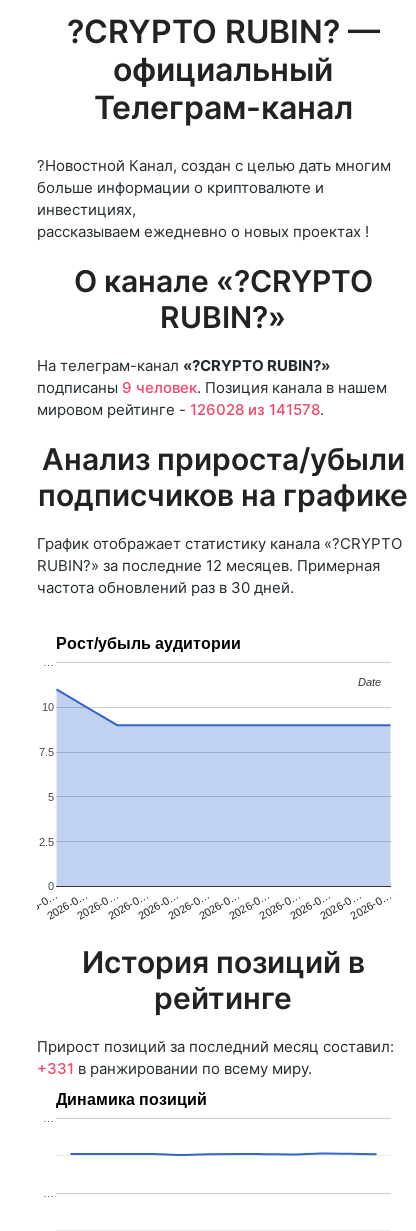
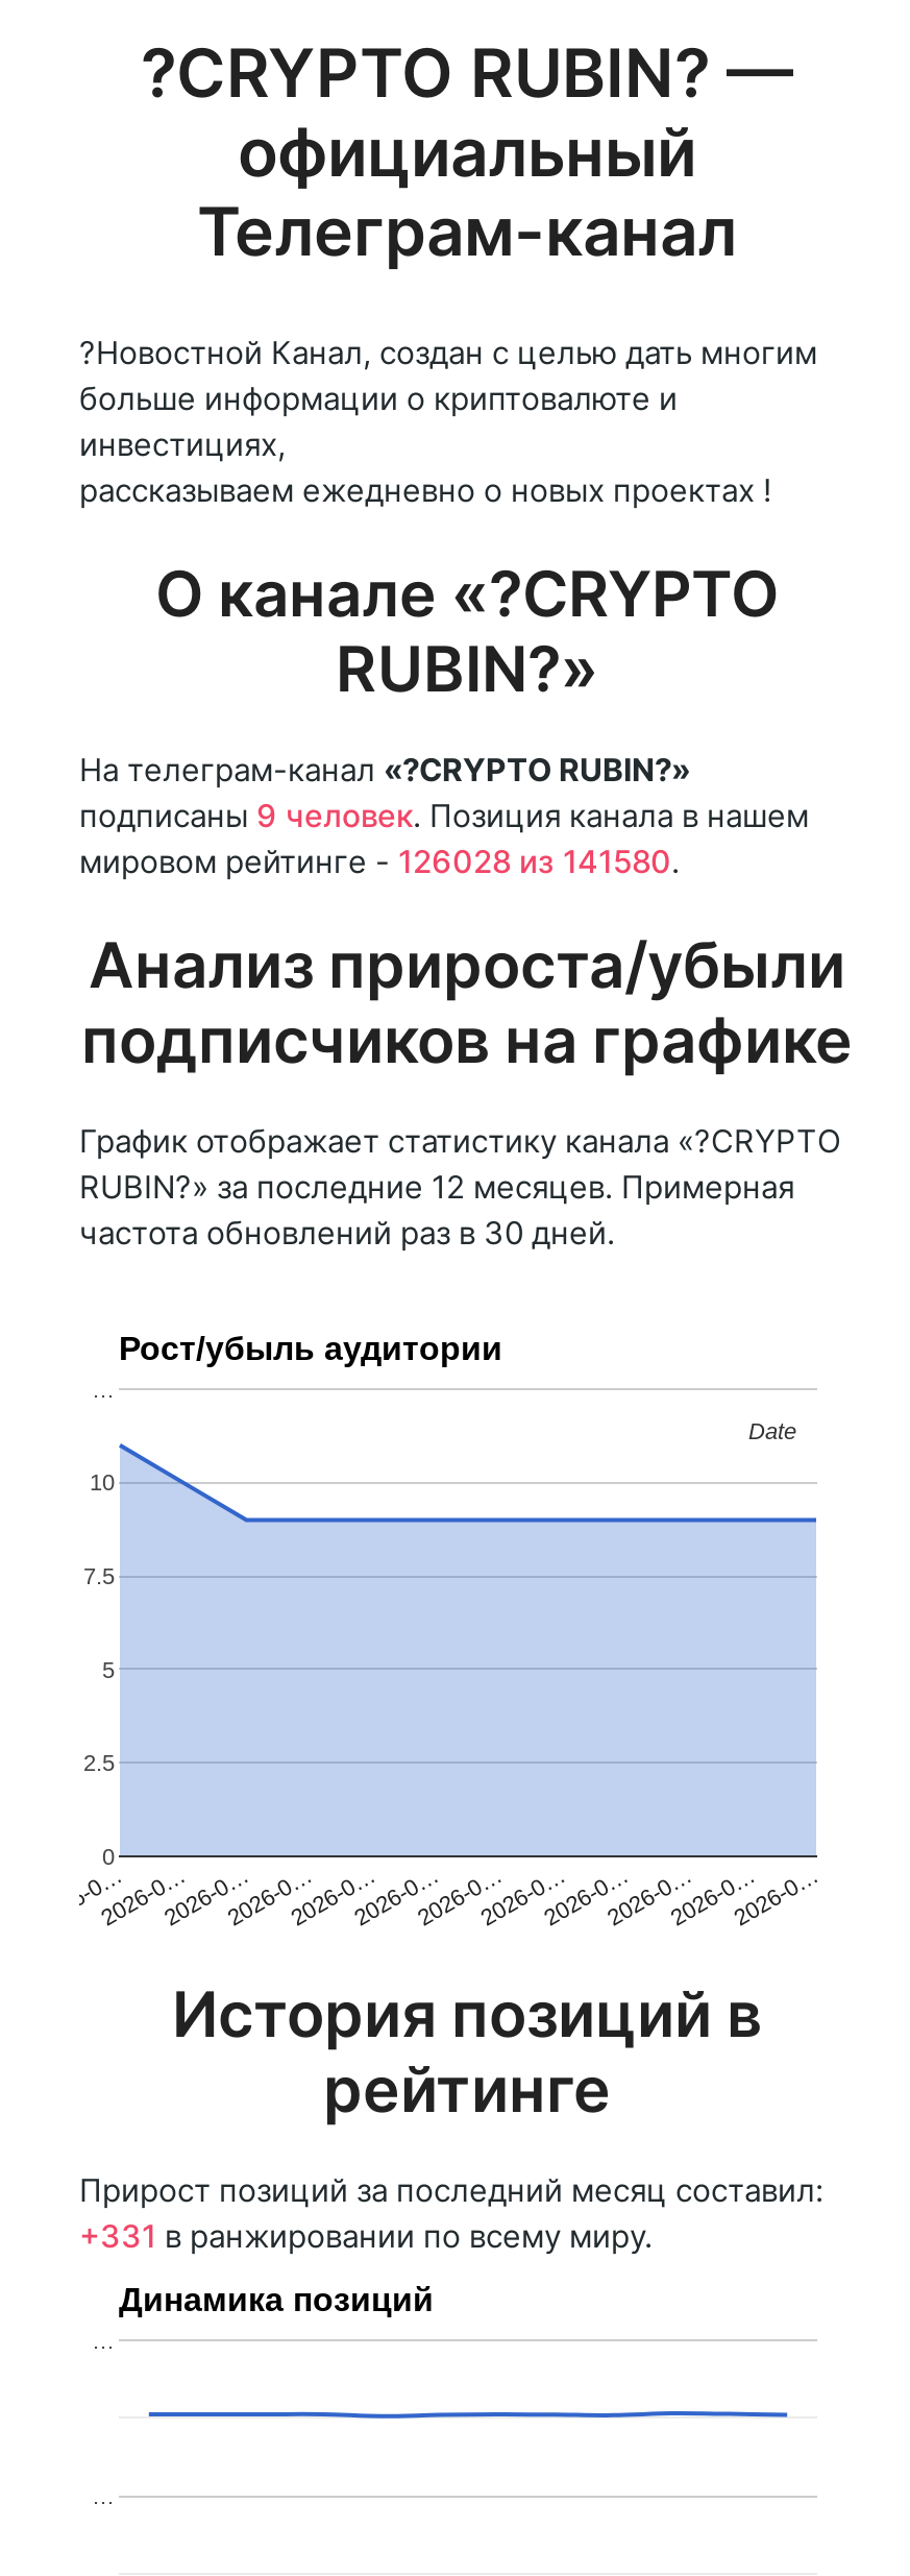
- мировом рейтинге - 126028 из 141578.
+ мировом рейтинге - 126028 из 141580.
